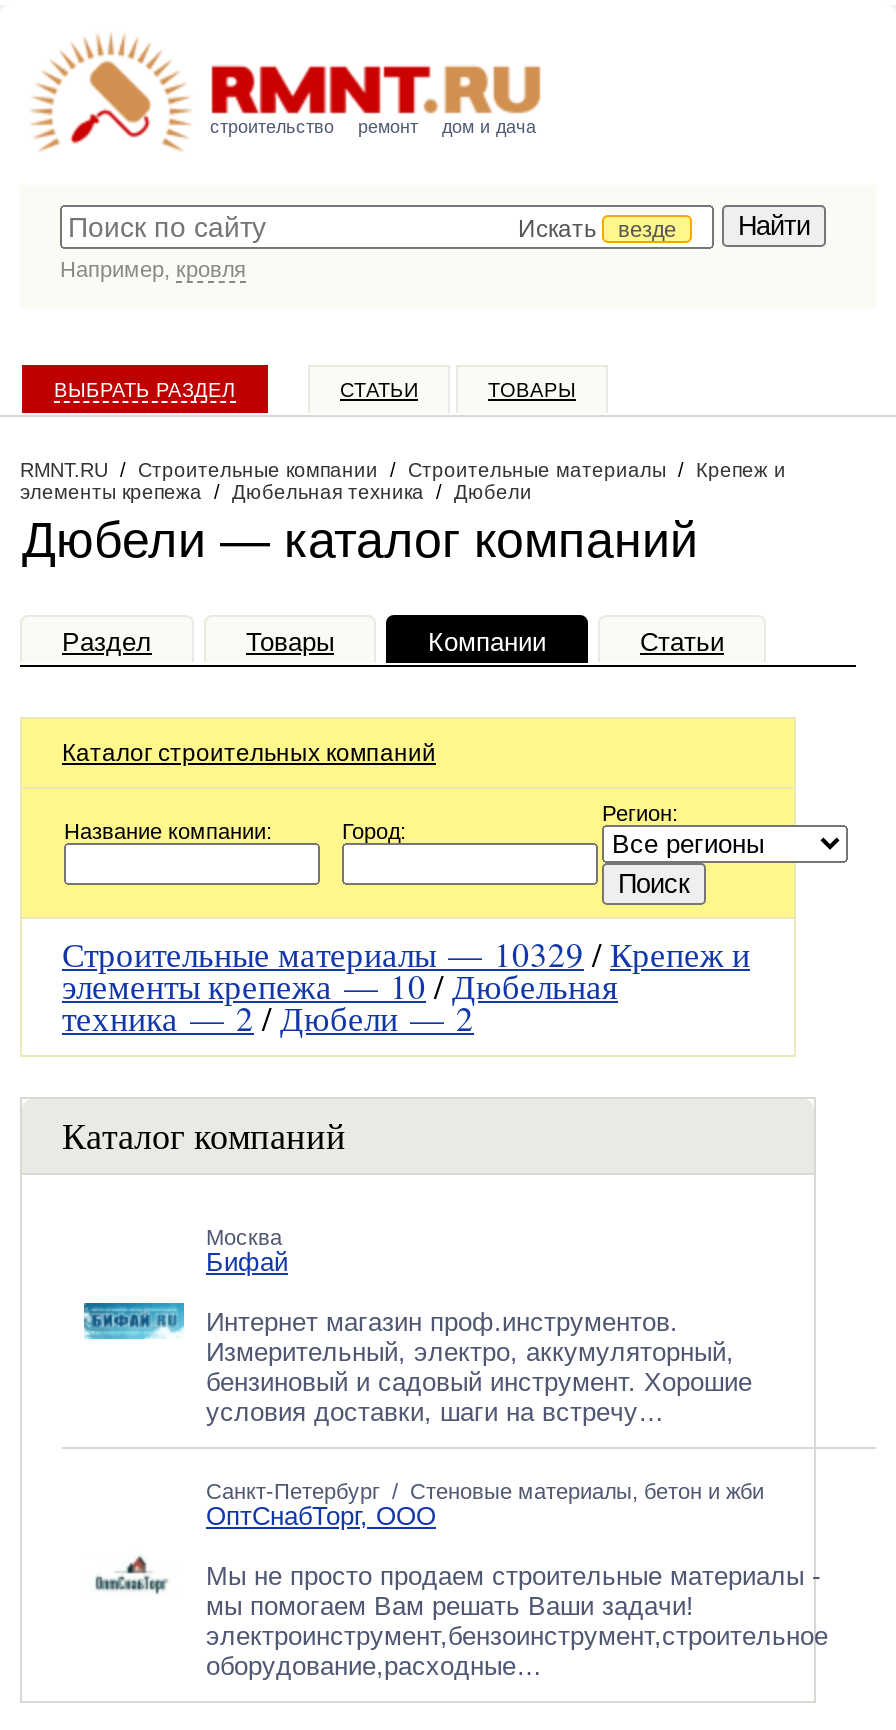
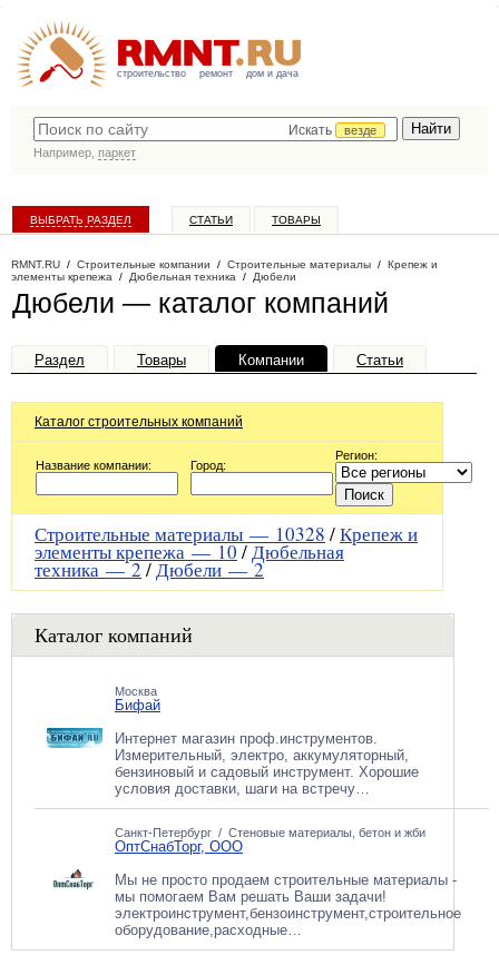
- Например, кровля
+ Например, паркет

- Строительные материалы — 10329 / Крепеж и
+ Строительные материалы — 10328 / Крепеж и
